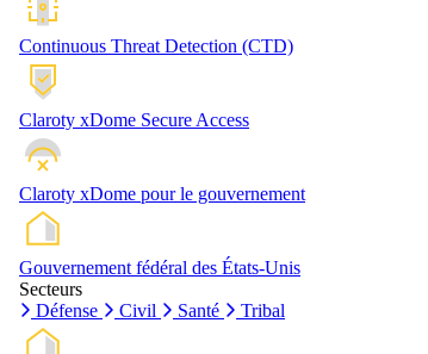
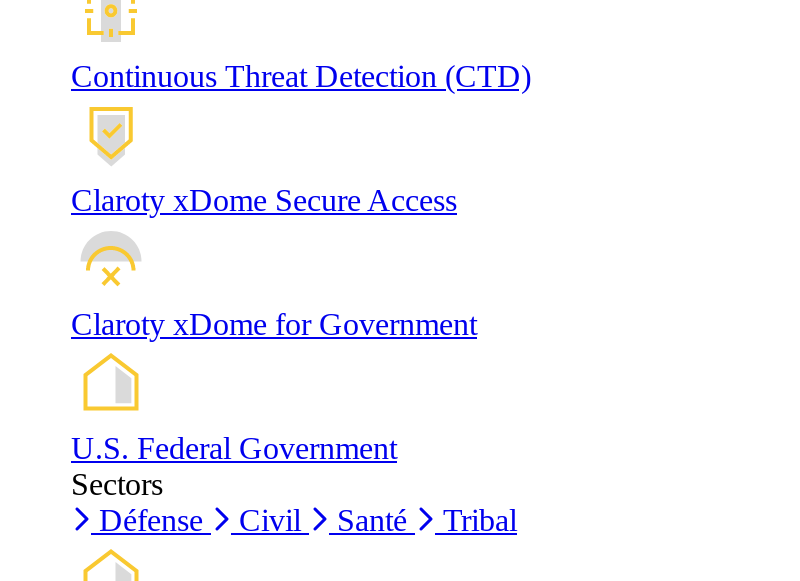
- Claroty xDome pour le gouvernement
+ Claroty xDome for Government

- Gouvernement fédéral des États-Unis
- Secteurs
+ U.S. Federal Government
+ Sectors
